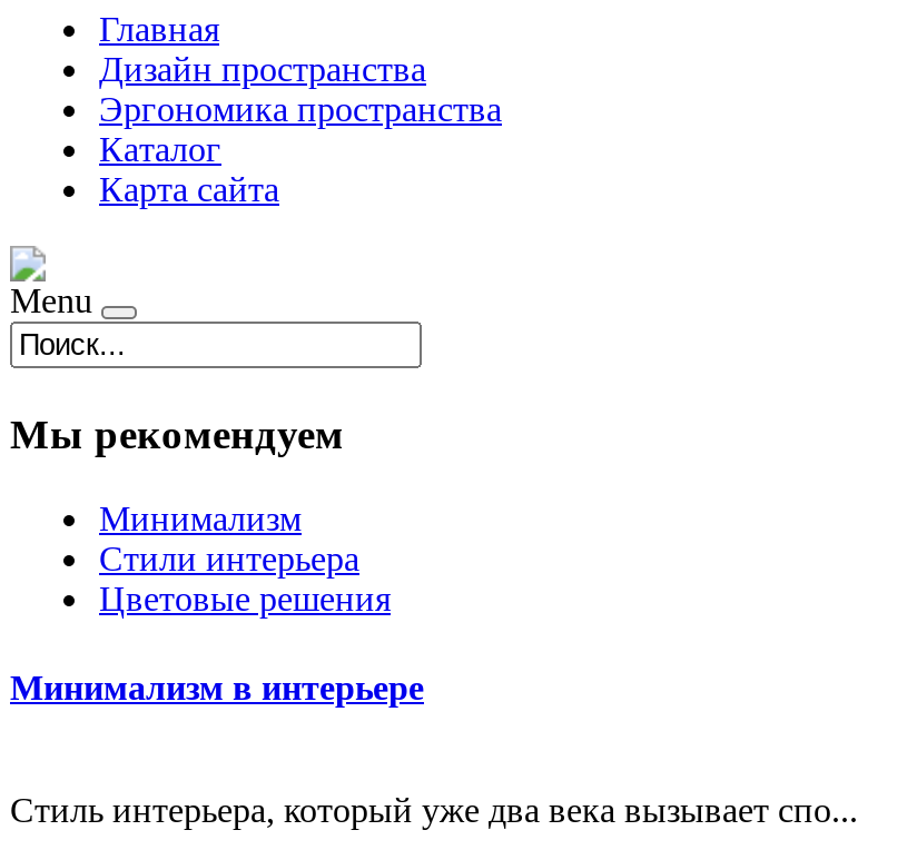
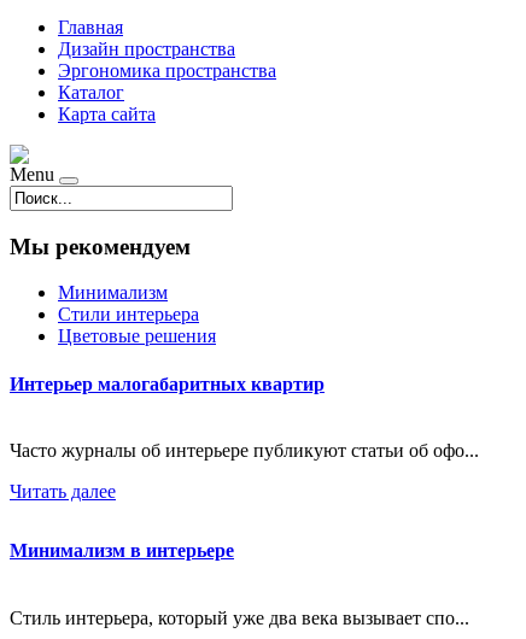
+ Интерьер малогабаритных квартир
+ Часто журналы об интерьере публикуют статьи об офо...
+ Читать далее
